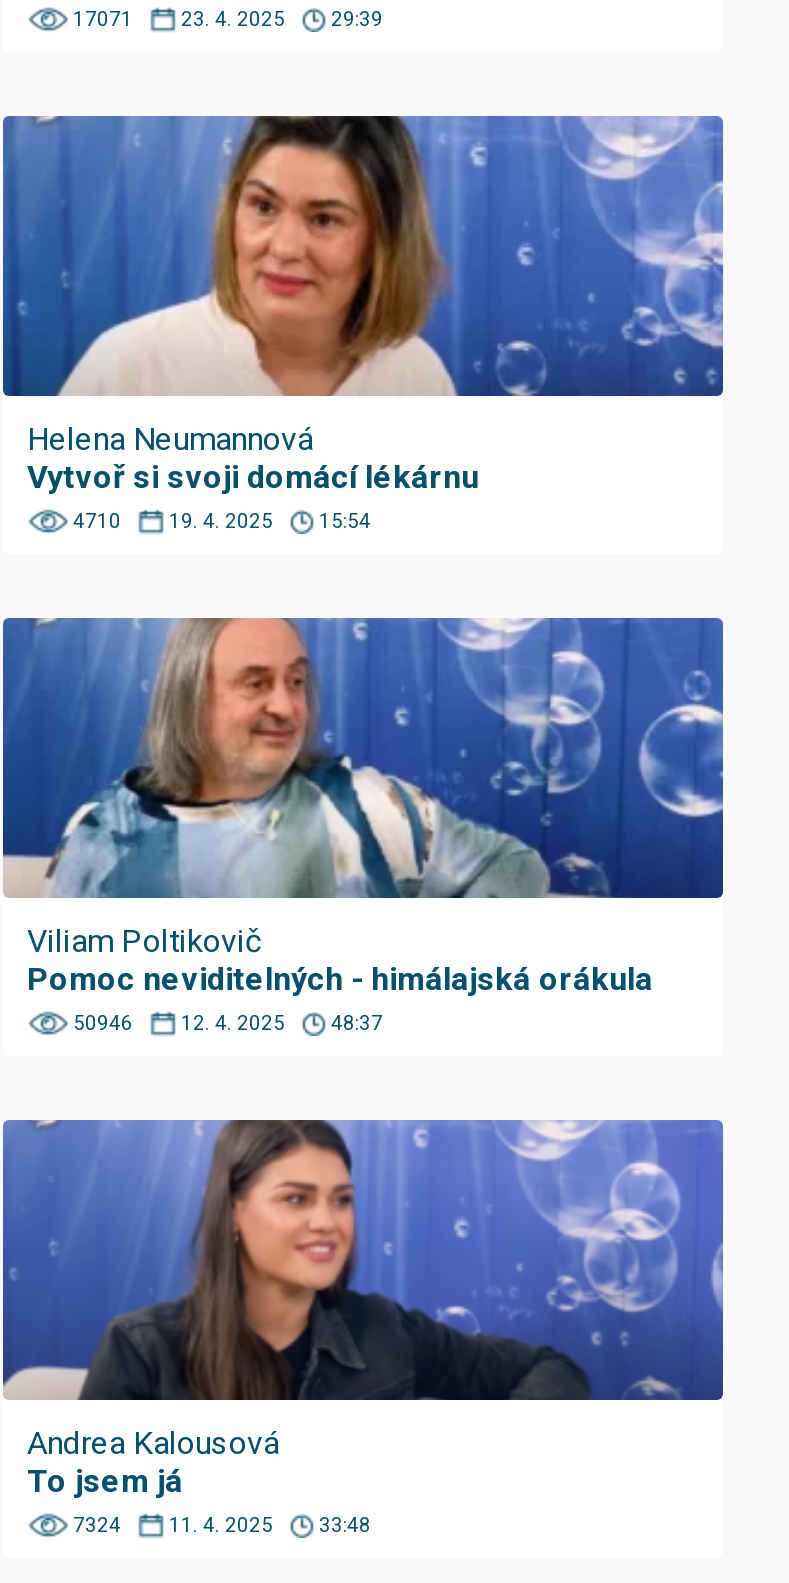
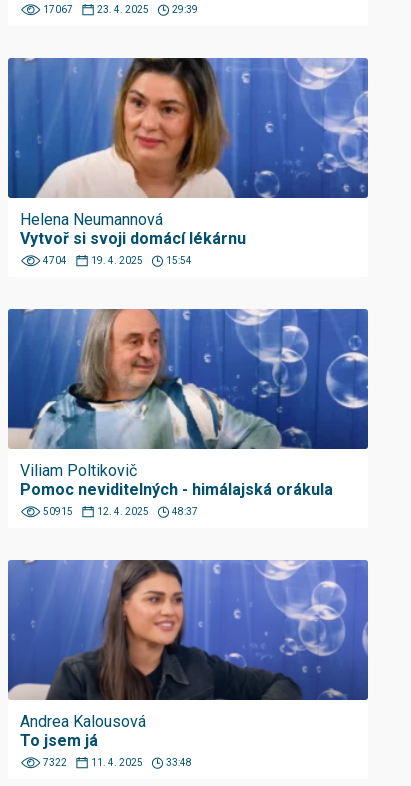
- 17071
+ 17067

- 4710
+ 4704

- 50946
+ 50915

- 7324
+ 7322
